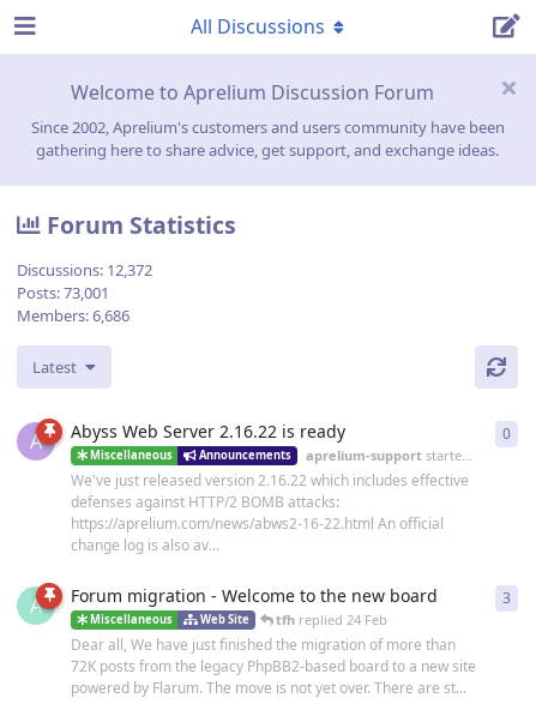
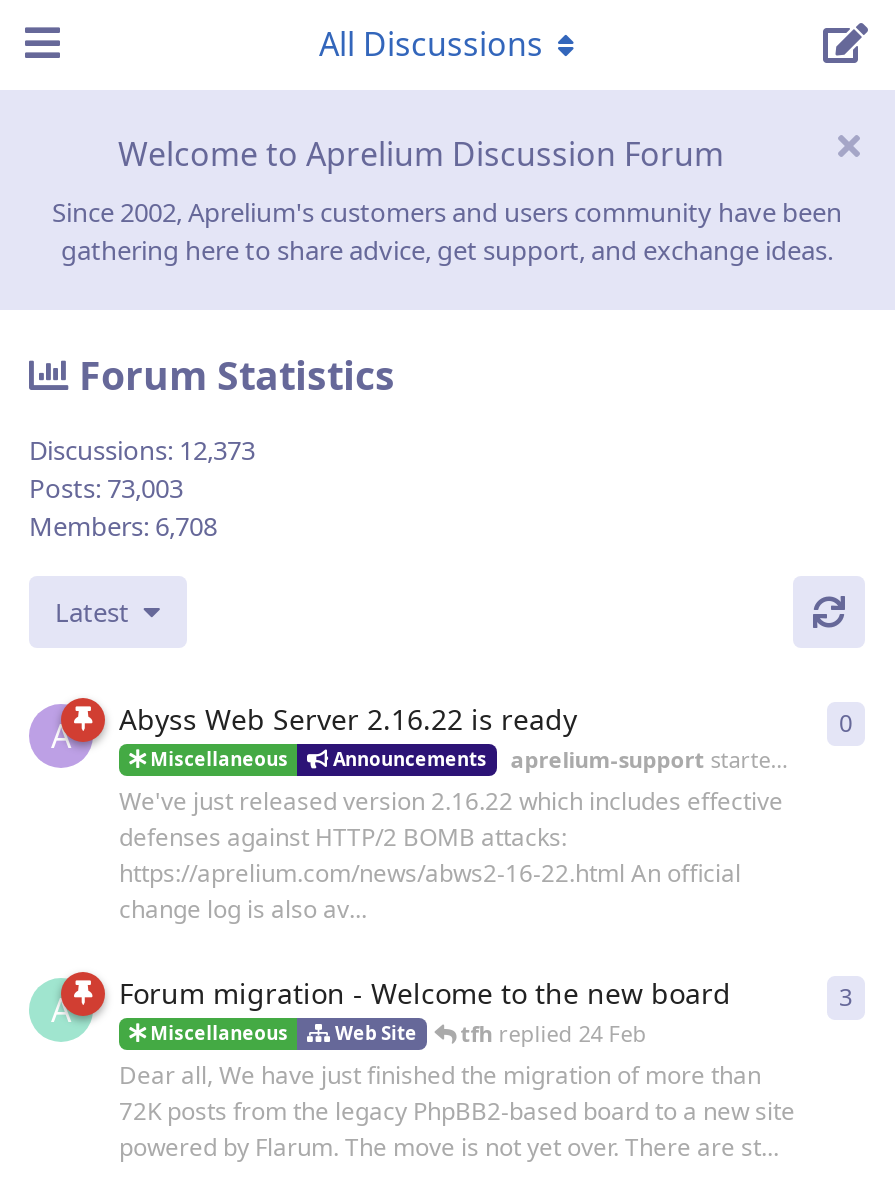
- Discussions: 12,372
+ Discussions: 12,373

- Posts: 73,001
+ Posts: 73,003

- Members: 6,686
+ Members: 6,708
